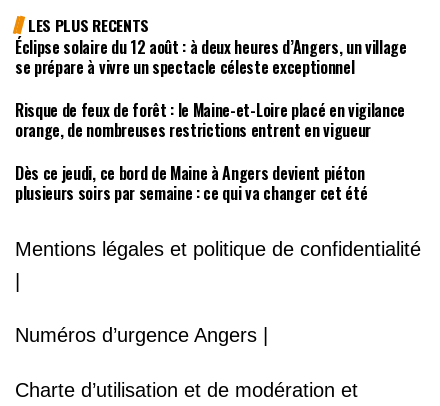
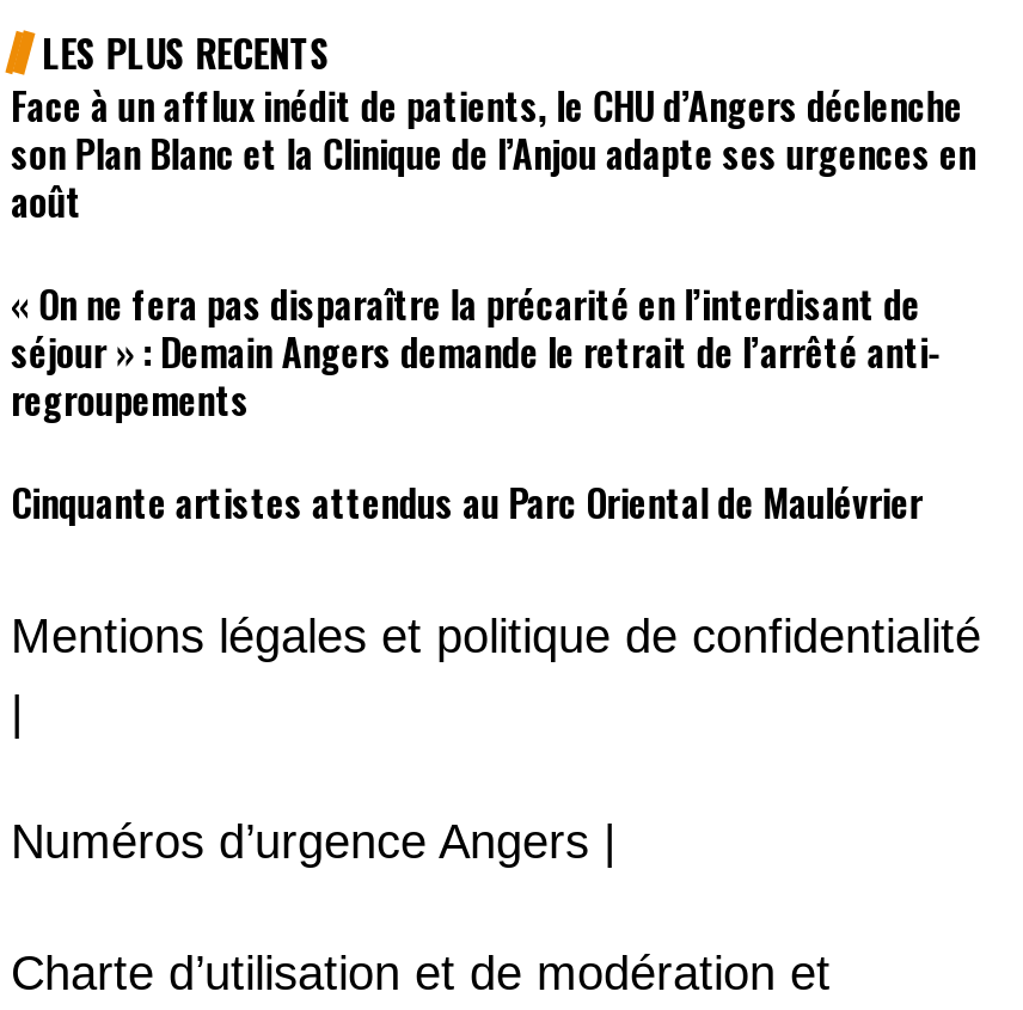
- Éclipse solaire du 12 août : à deux heures d’Angers, un village
- se prépare à vivre un spectacle céleste exceptionnel
+ Face à un afflux inédit de patients, le CHU d’Angers déclenche
+ son Plan Blanc et la Clinique de l’Anjou adapte ses urgences en
+ août

- Risque de feux de forêt : le Maine-et-Loire placé en vigilance
- orange, de nombreuses restrictions entrent en vigueur
+ « On ne fera pas disparaître la précarité en l’interdisant de
+ séjour » : Demain Angers demande le retrait de l’arrêté anti-
+ regroupements

- Dès ce jeudi, ce bord de Maine à Angers devient piéton
- plusieurs soirs par semaine : ce qui va changer cet été
+ Cinquante artistes attendus au Parc Oriental de Maulévrier
